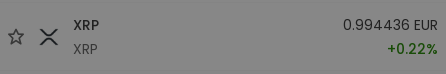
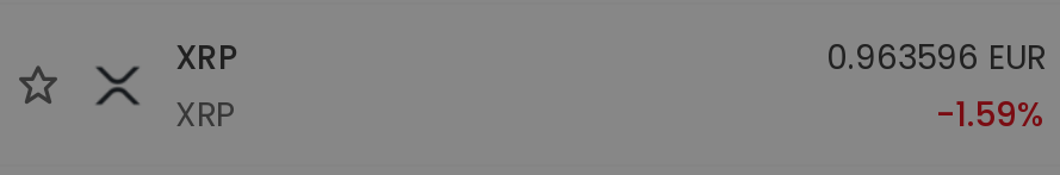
- 0.994436 EUR
+ 0.963596 EUR

- +0.22%
+ -1.59%
